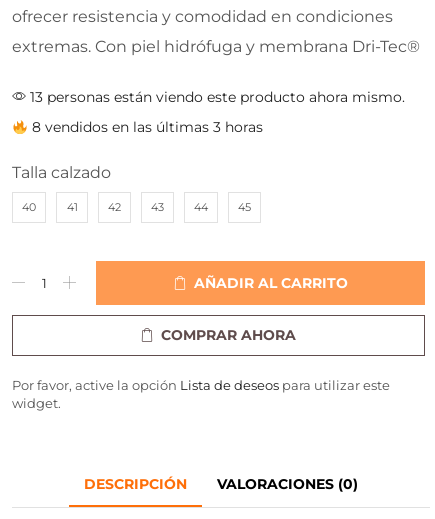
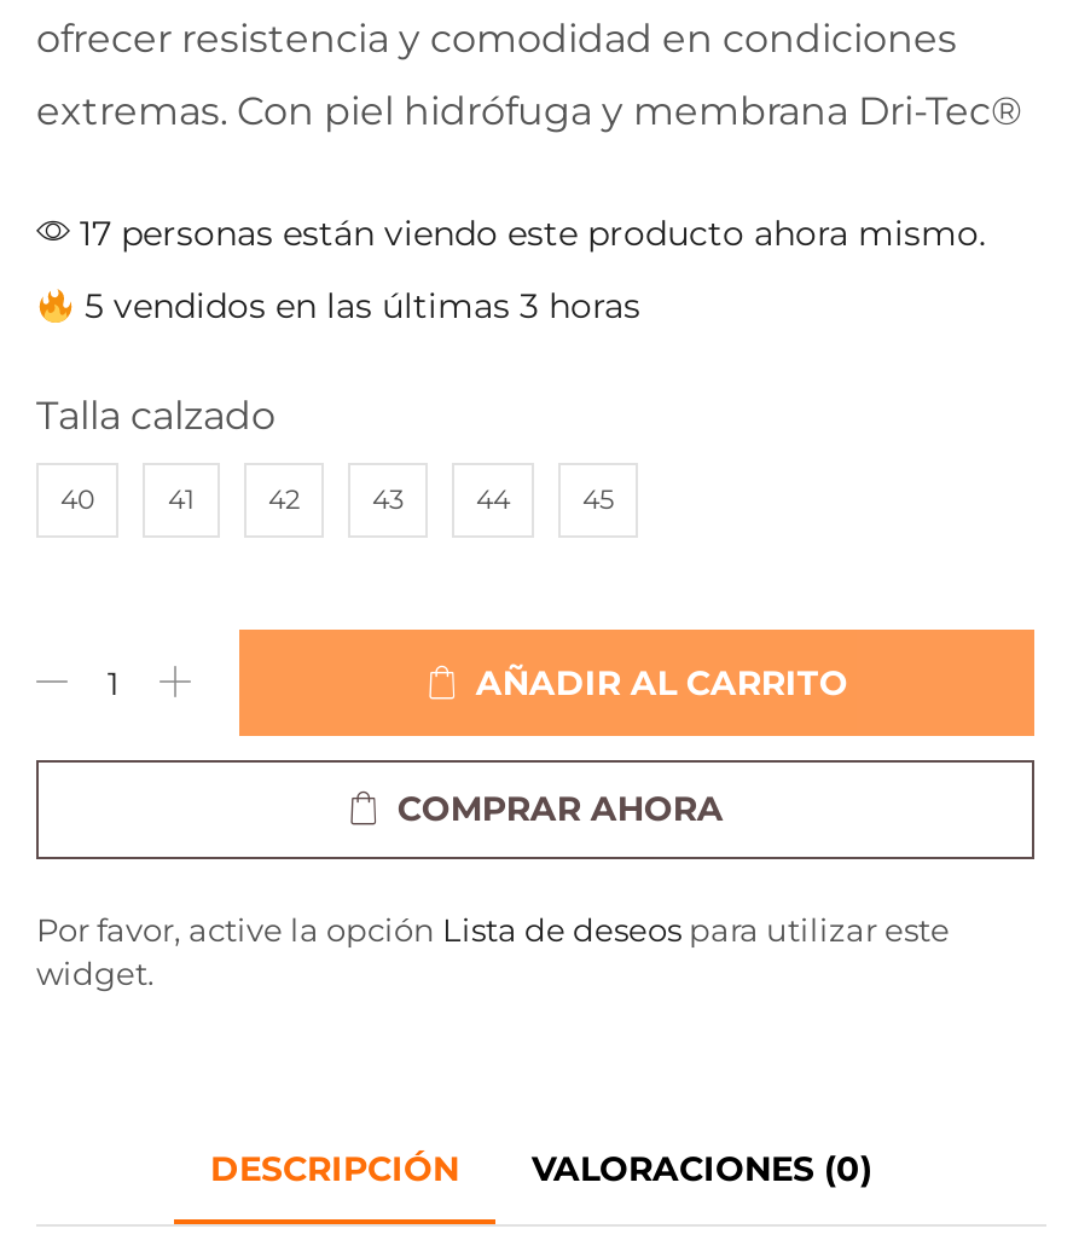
- 13 personas están viendo este producto ahora mismo.
+ 17 personas están viendo este producto ahora mismo.

- 8 vendidos en las últimas 3 horas
+ 5 vendidos en las últimas 3 horas
